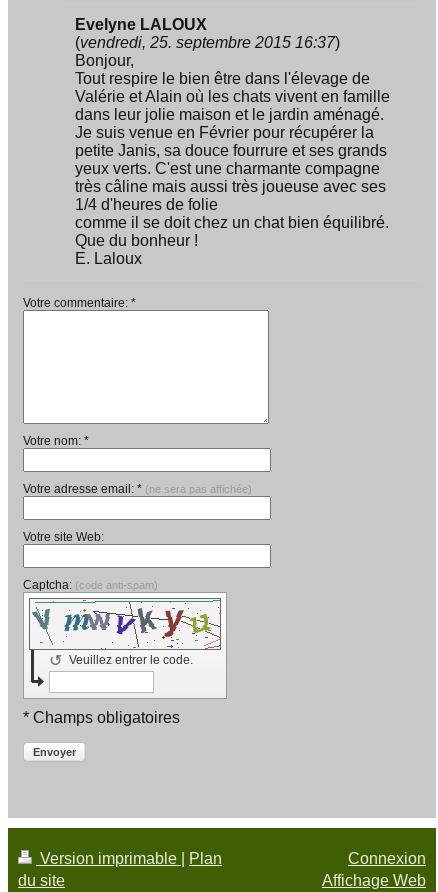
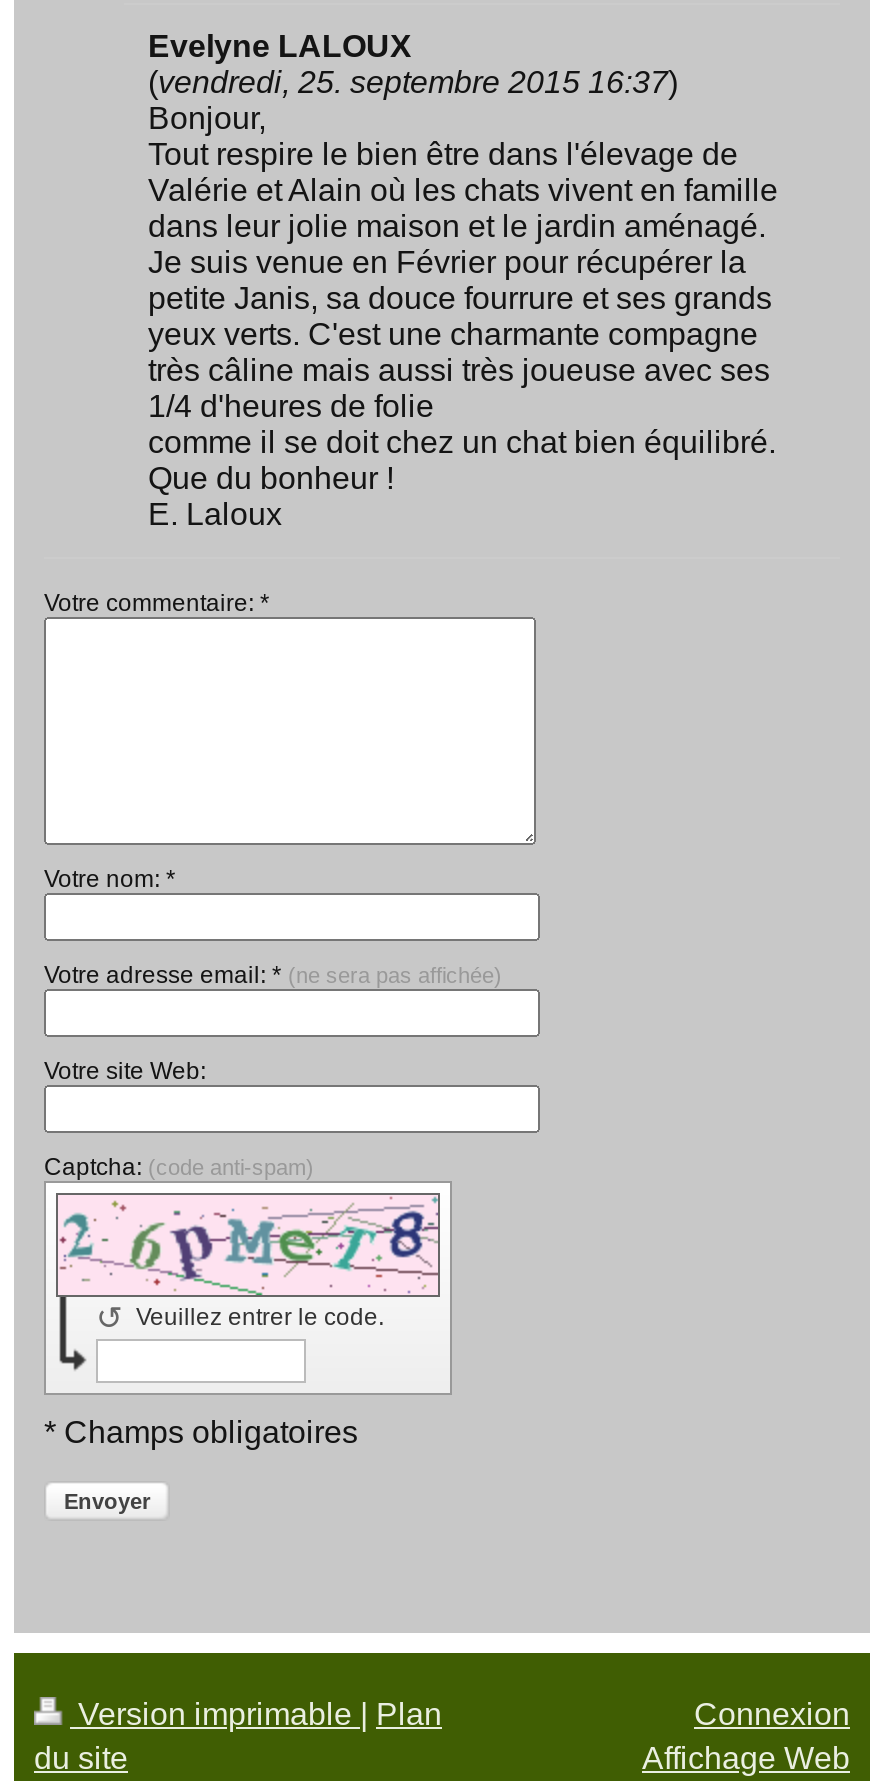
- [image]
+ [image]
